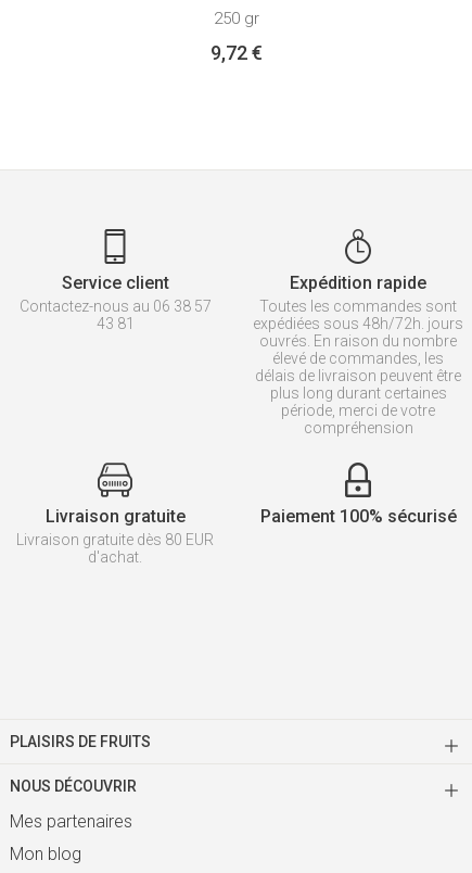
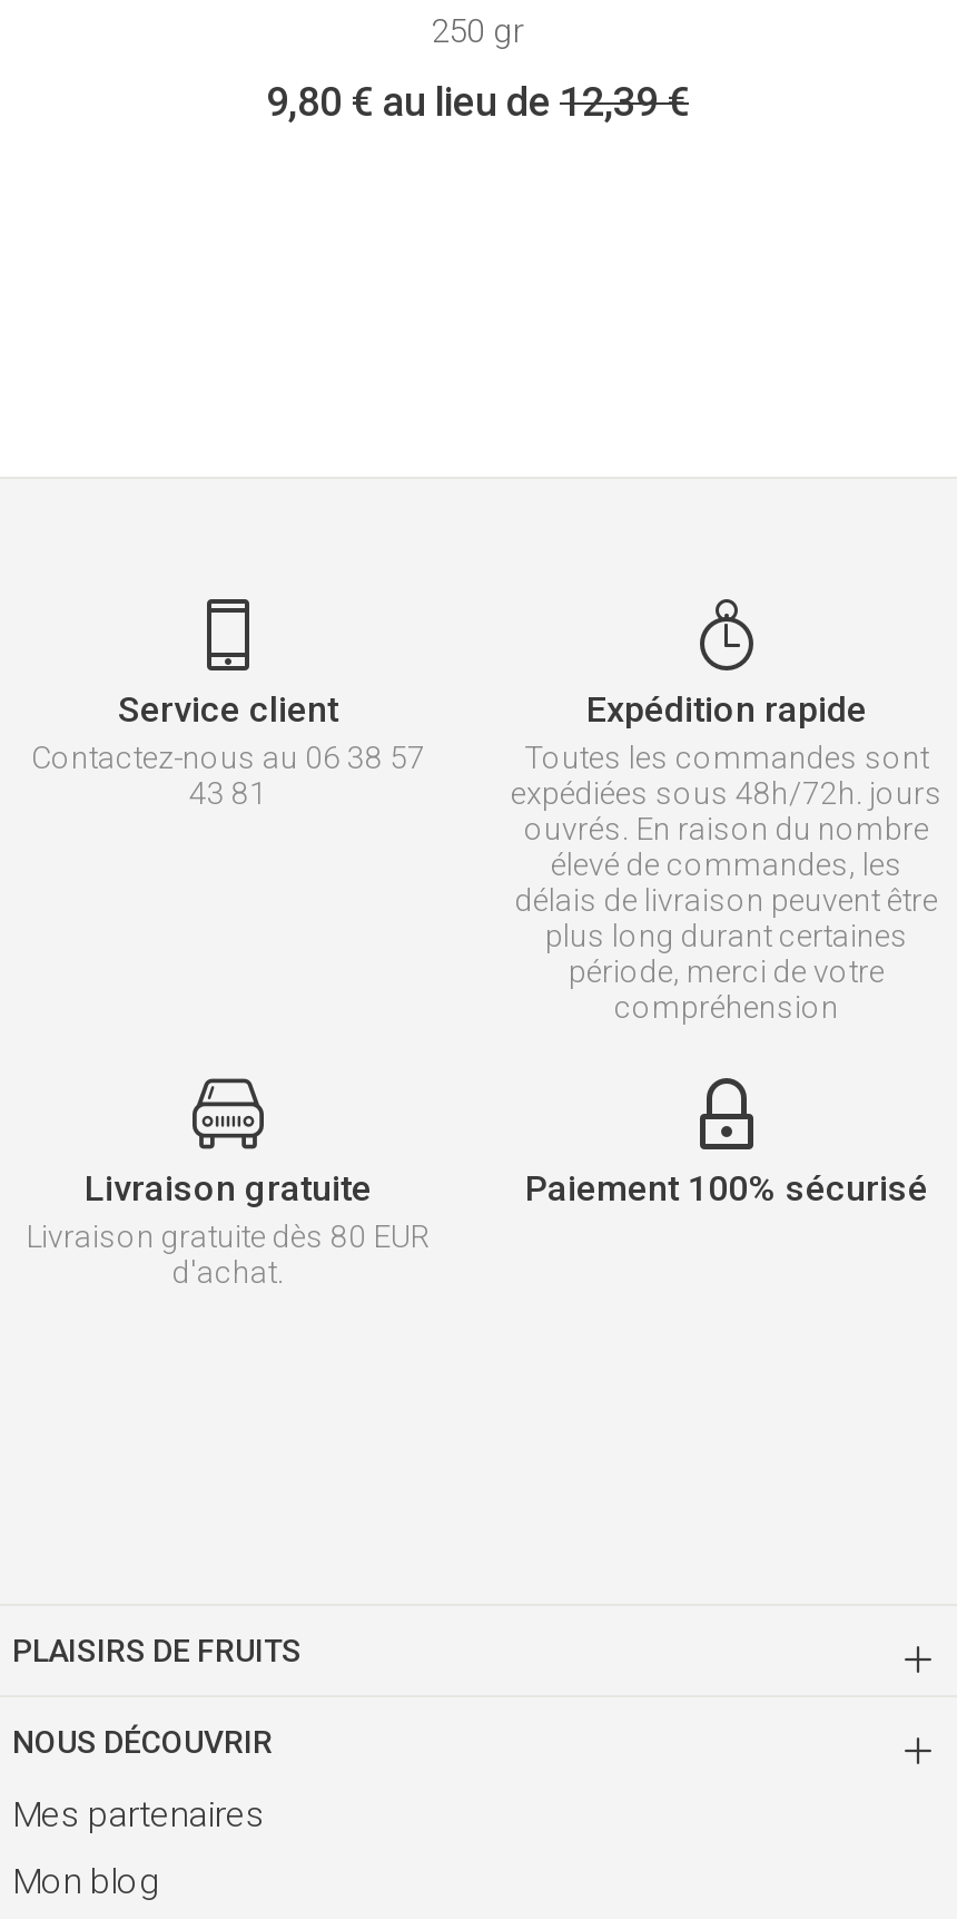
- 9,72 €
+ 9,80 € au lieu de 12,39 €
